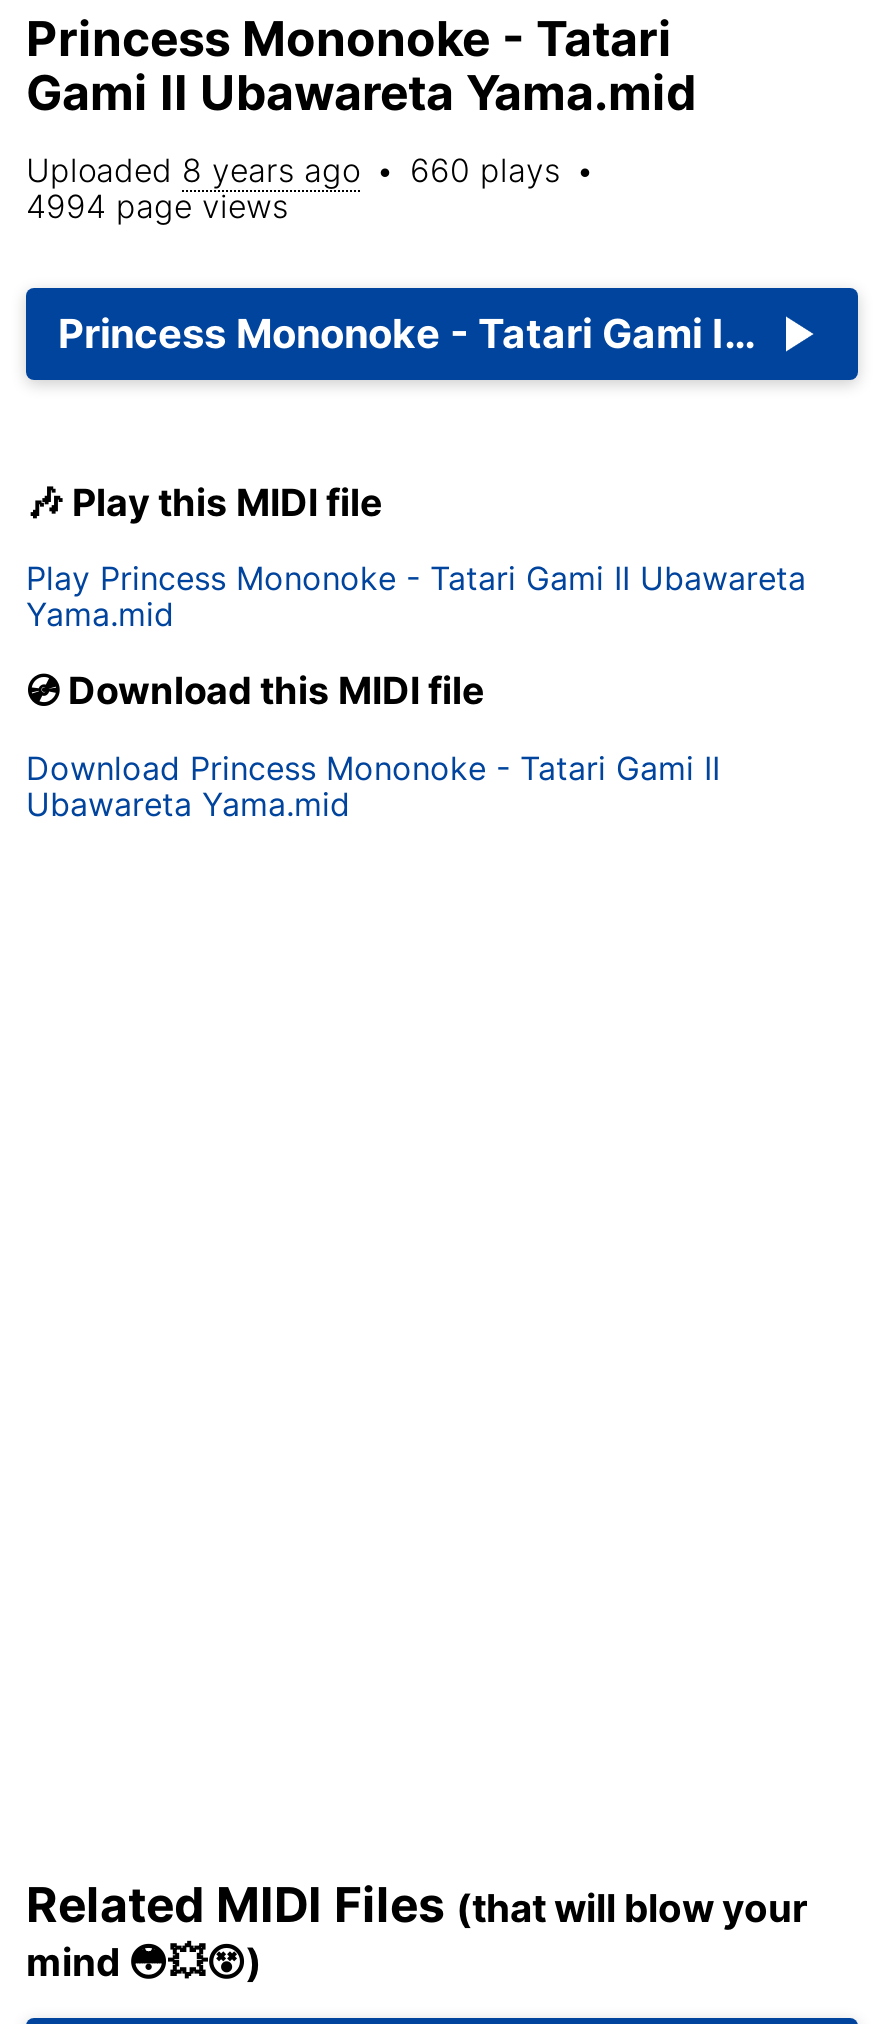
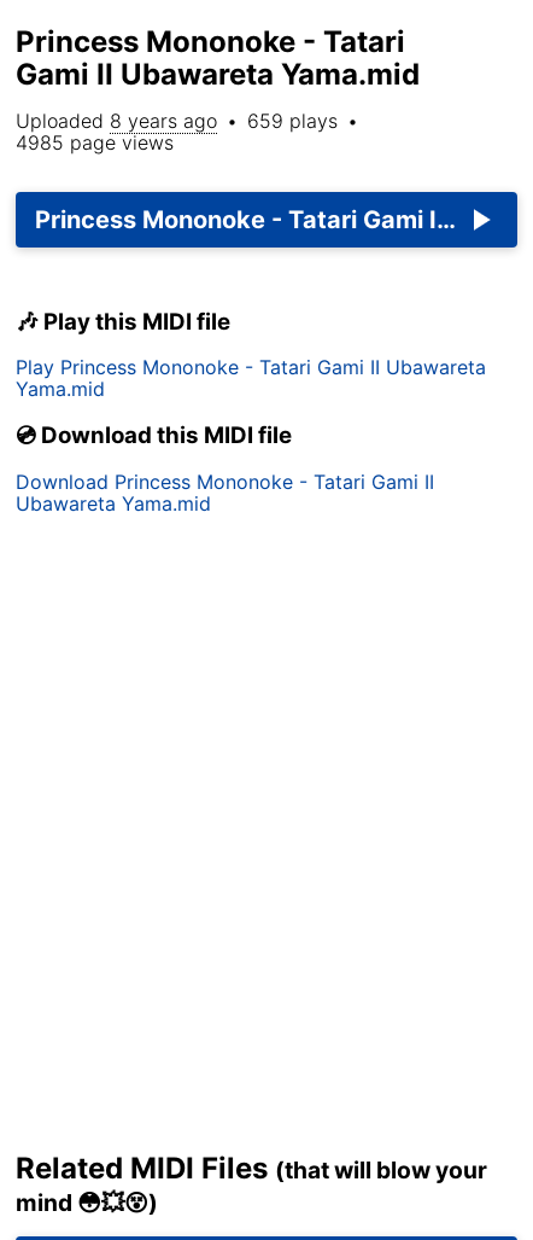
- Uploaded 8 years ago • 660 plays •
+ Uploaded 8 years ago • 659 plays •

- 4994 page views
+ 4985 page views
